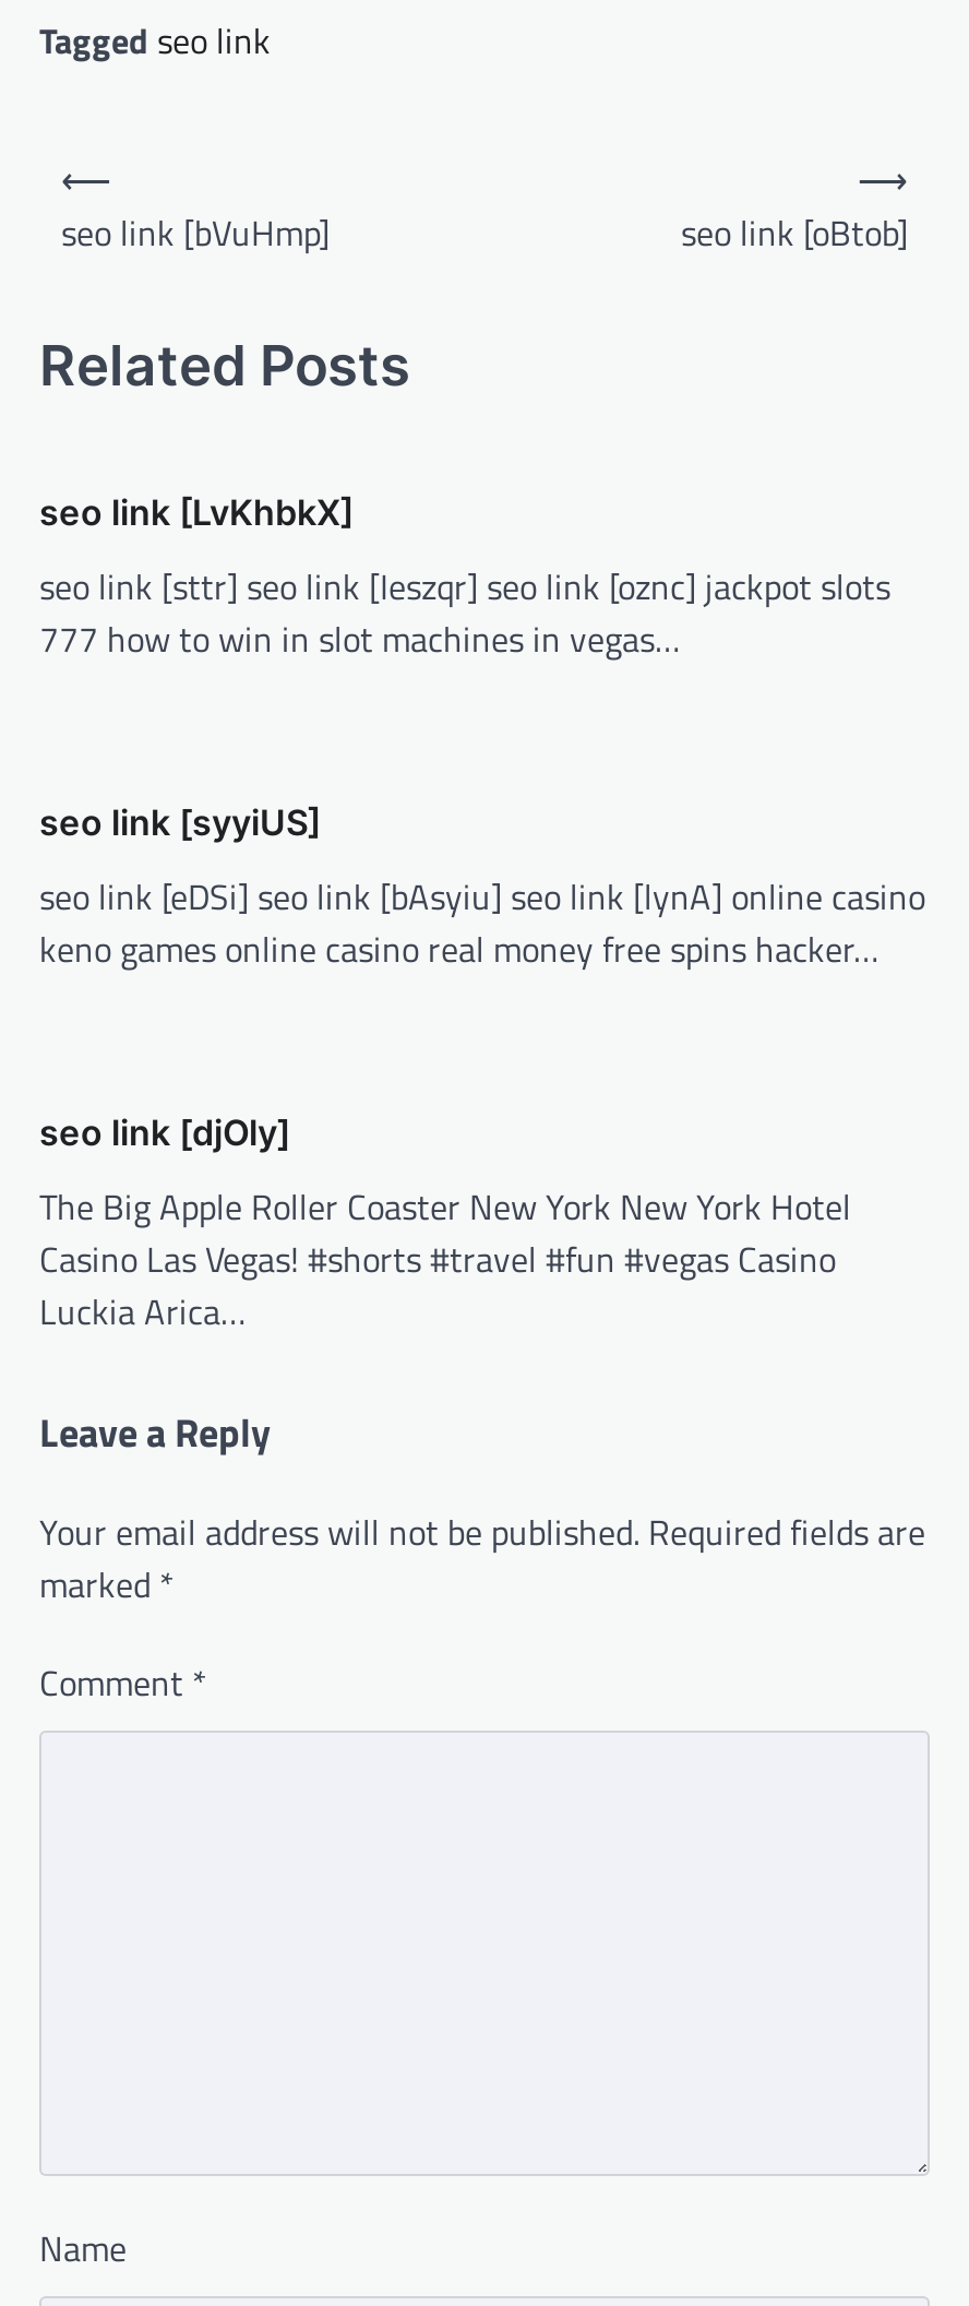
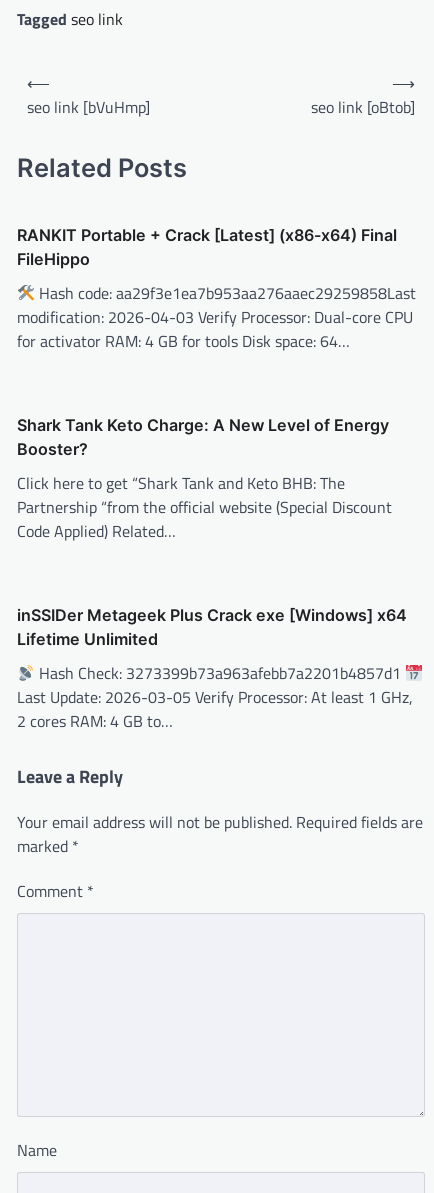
- seo link [LvKhbkX]
+ RANKIT Portable + Crack [Latest] (x86-x64) Final
+ FileHippo

- seo link [sttr] seo link [Ieszqr] seo link [oznc] jackpot slots
- 777 how to win in slot machines in vegas…
+ Hash code: aa29f3e1ea7b953aa276aaec29259858Last
+ modification: 2026-04-03 Verify Processor: Dual-core CPU
+ for activator RAM: 4 GB for tools Disk space: 64…

- seo link [syyiUS]
+ Shark Tank Keto Charge: A New Level of Energy
+ Booster?

- seo link [eDSi] seo link [bAsyiu] seo link [lynA] online casino
- keno games online casino real money free spins hacker…
+ Click here to get “Shark Tank and Keto BHB: The
+ Partnership “from the official website (Special Discount
+ Code Applied) Related…

- seo link [djOly]
+ inSSIDer Metageek Plus Crack exe [Windows] x64
+ Lifetime Unlimited

- The Big Apple Roller Coaster New York New York Hotel
- Casino Las Vegas! #shorts #travel #fun #vegas Casino
- Luckia Arica…
+ Hash Check: 3273399b73a963afebb7a2201b4857d1
+ Last Update: 2026-03-05 Verify Processor: At least 1 GHz,
+ 2 cores RAM: 4 GB to…
